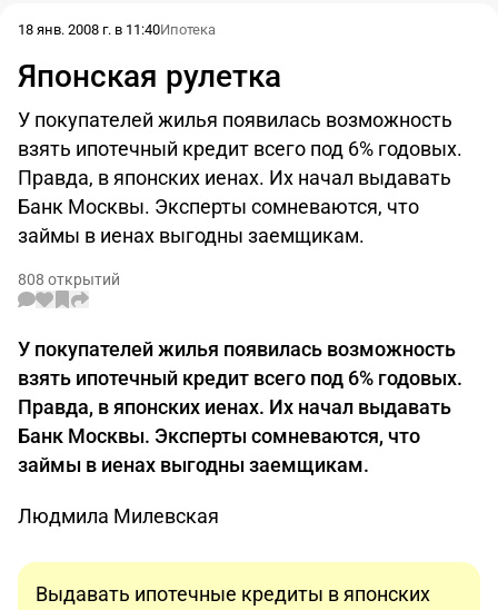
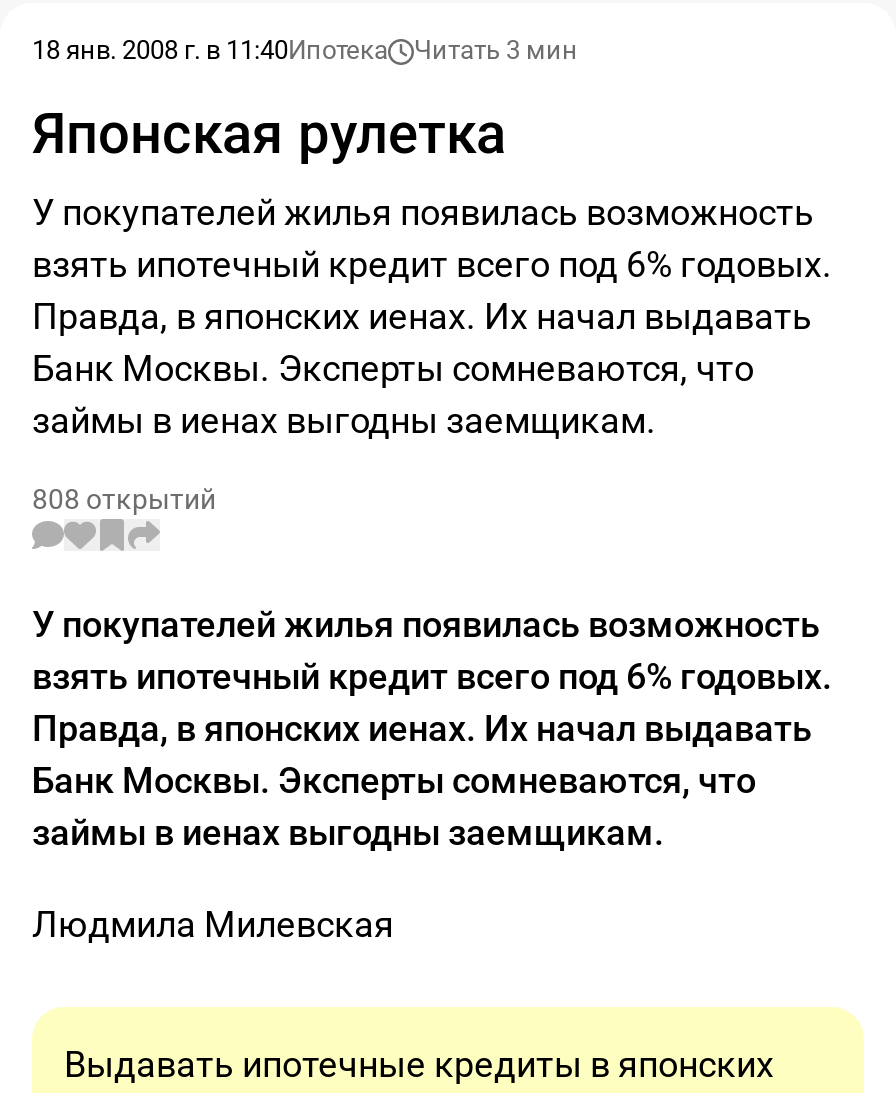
+ Читать 3 мин
